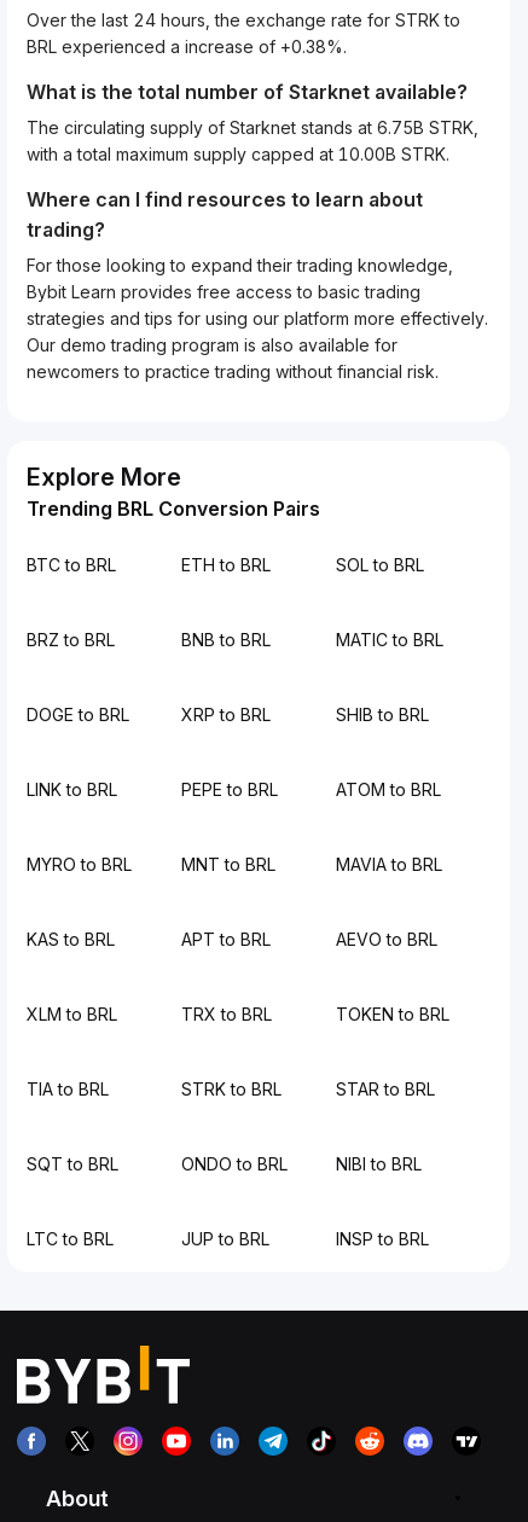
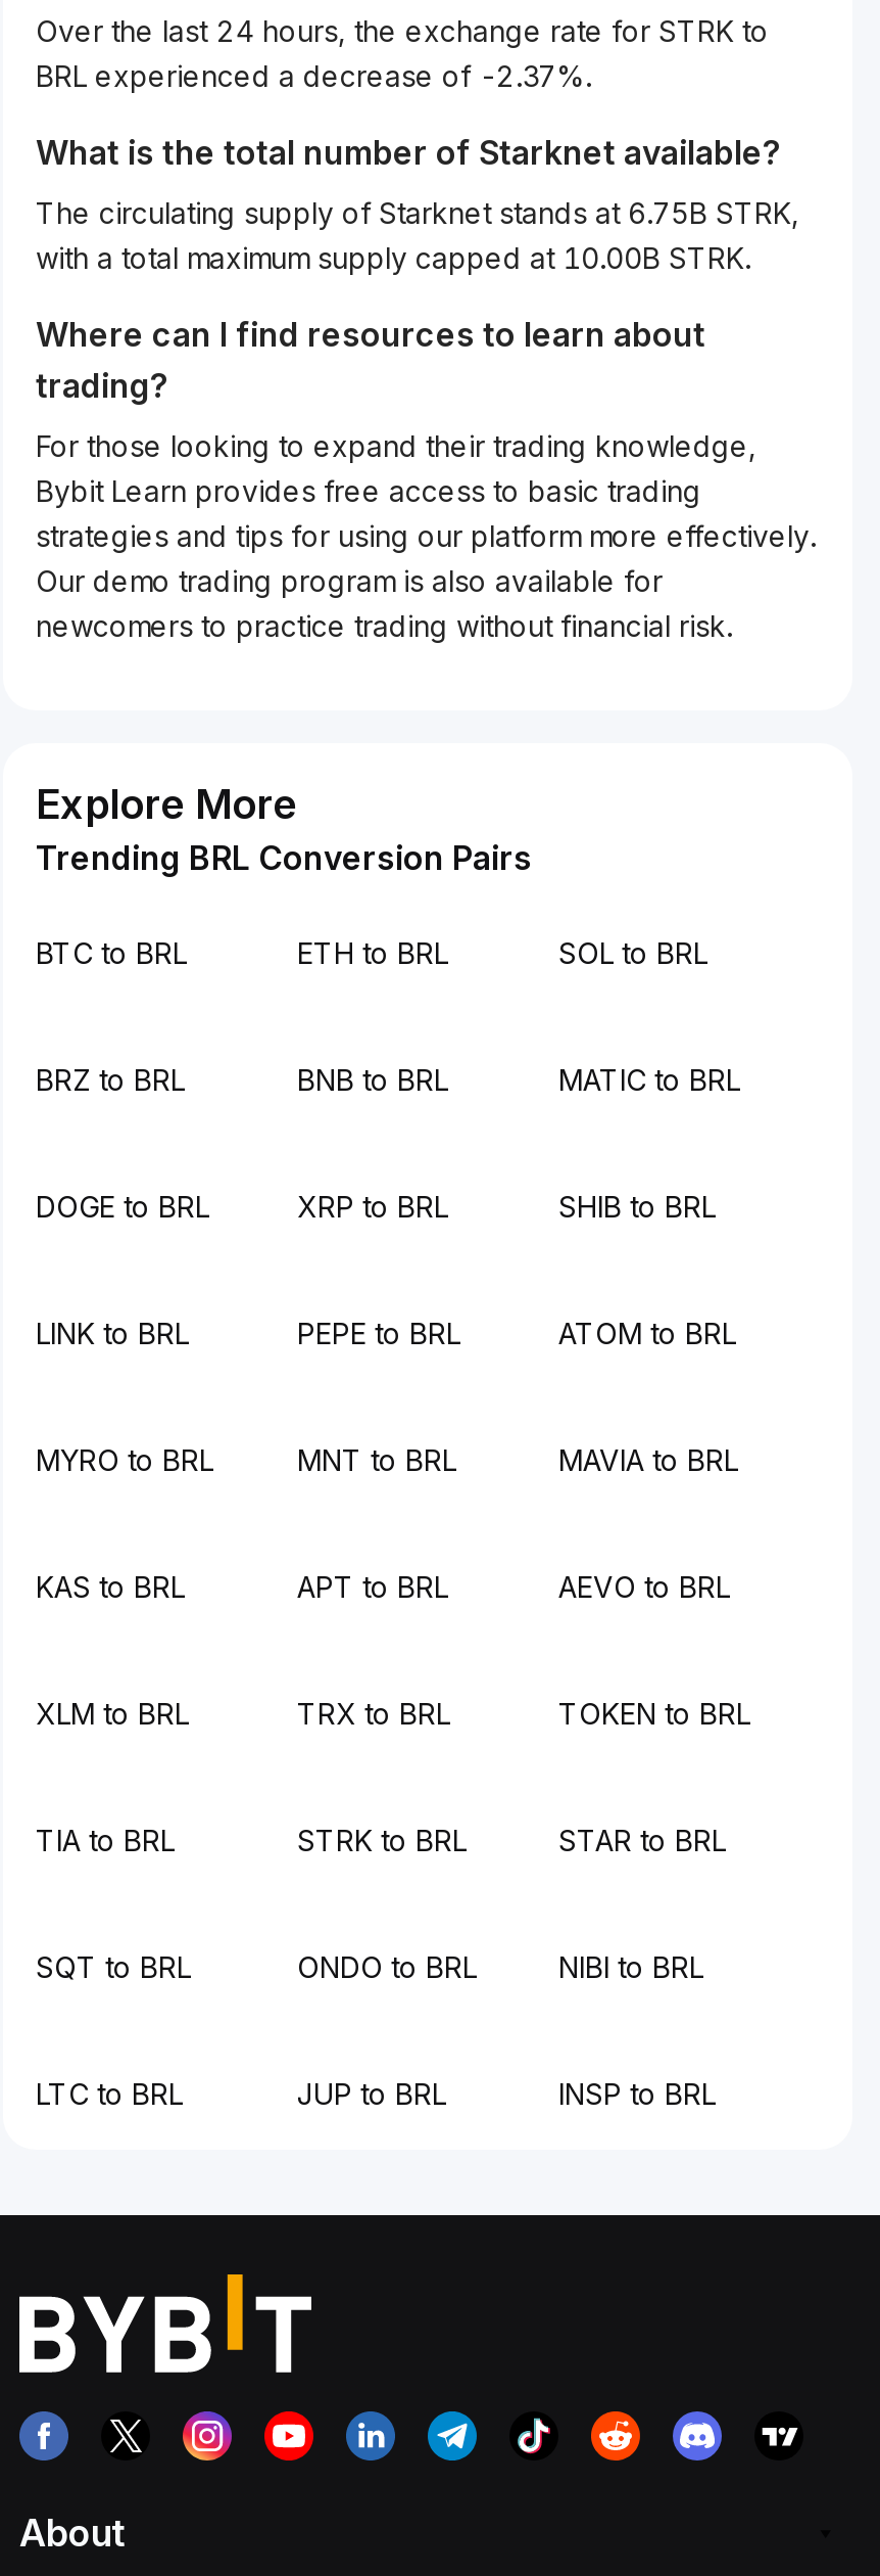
- BRL experienced a increase of +0.38%.
+ BRL experienced a decrease of -2.37%.
